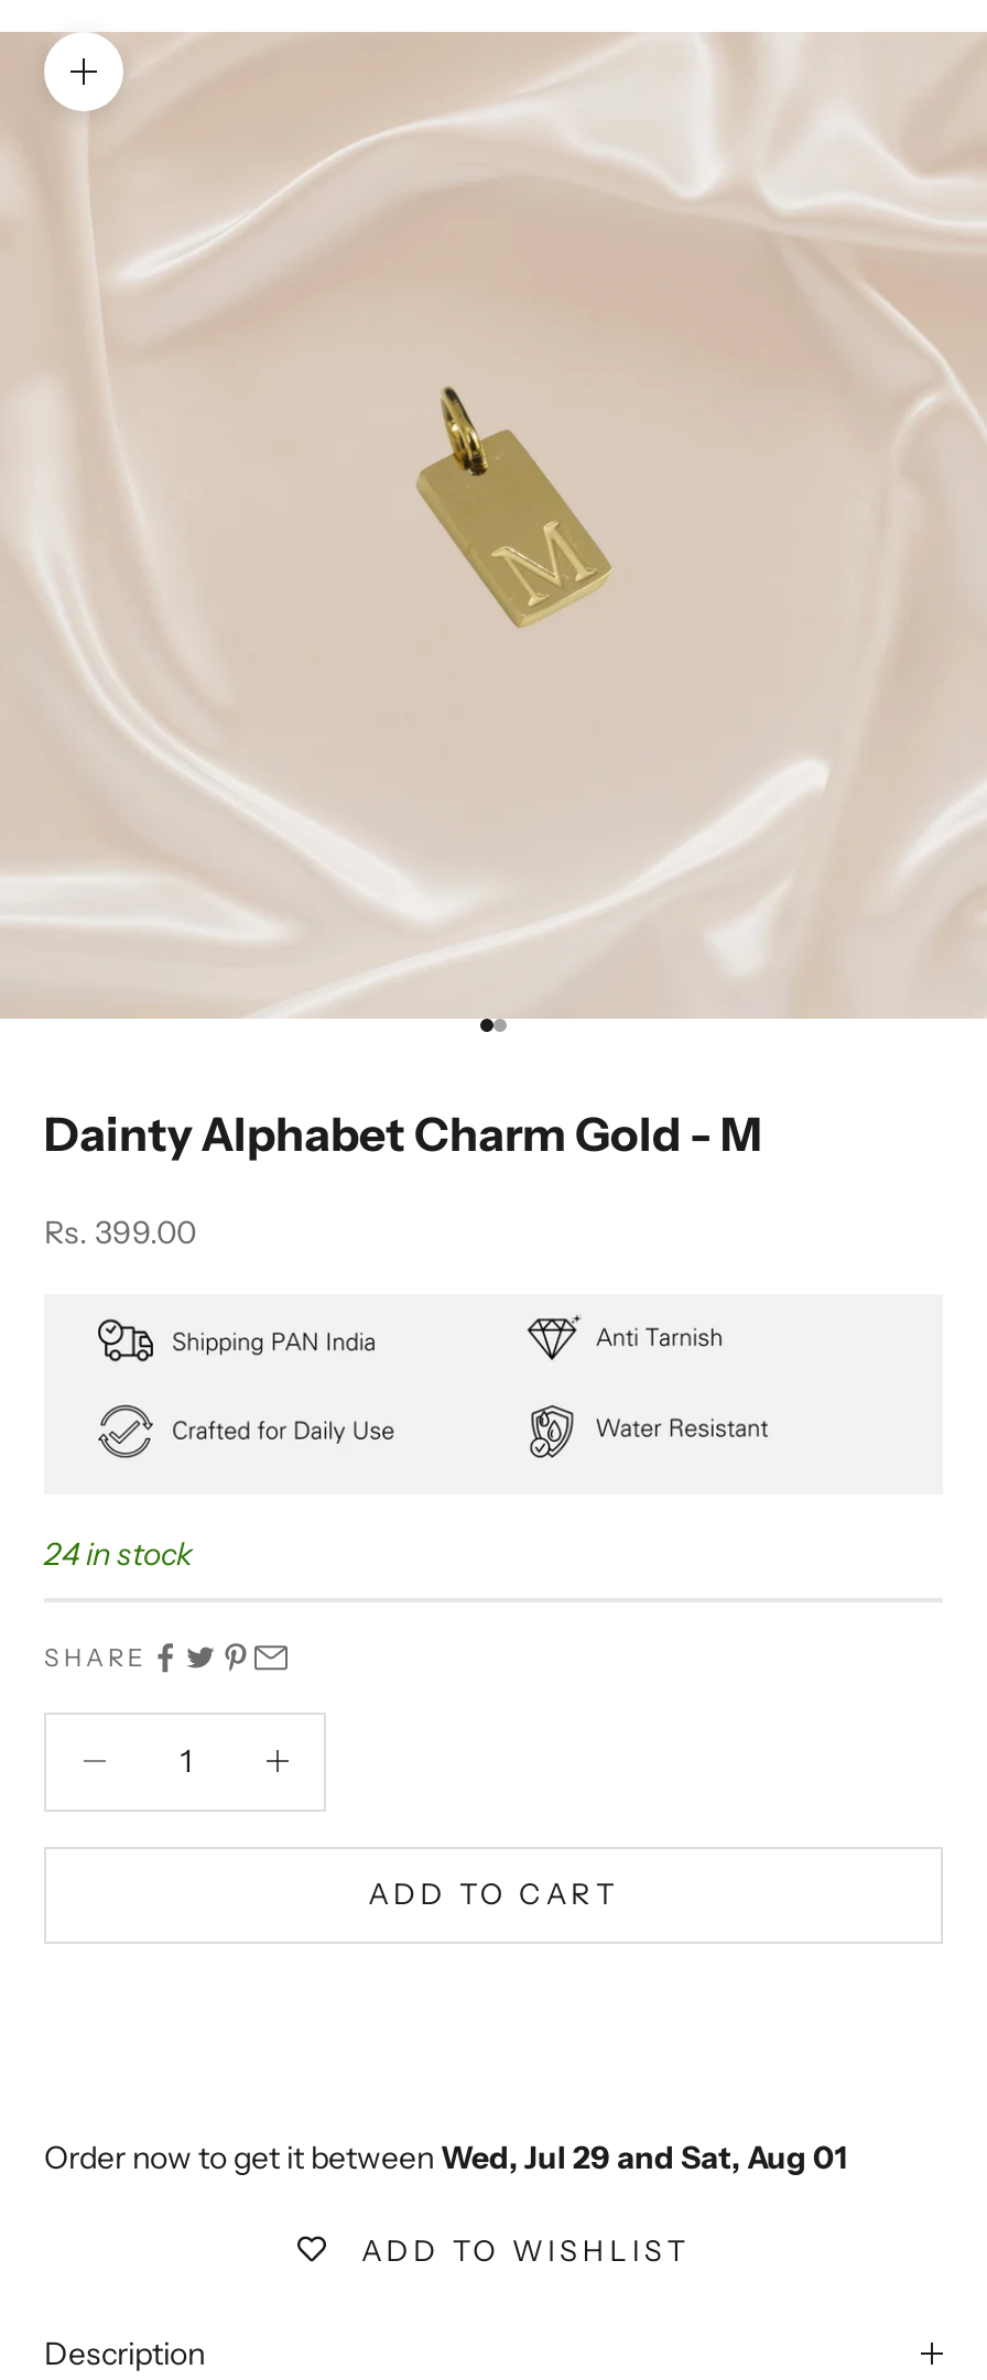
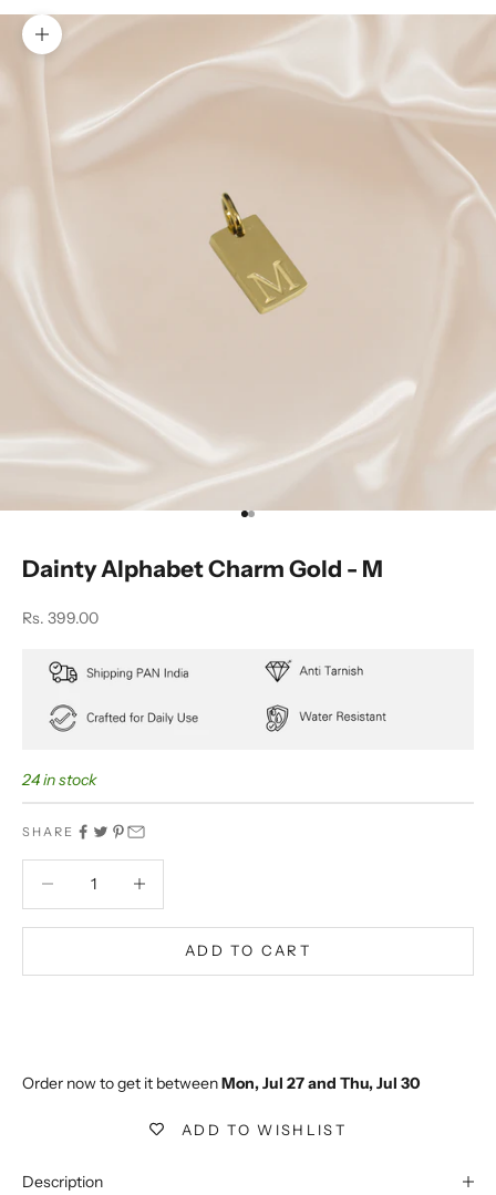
- Order now to get it between Wed, Jul 29 and Sat, Aug 01
+ Order now to get it between Mon, Jul 27 and Thu, Jul 30
